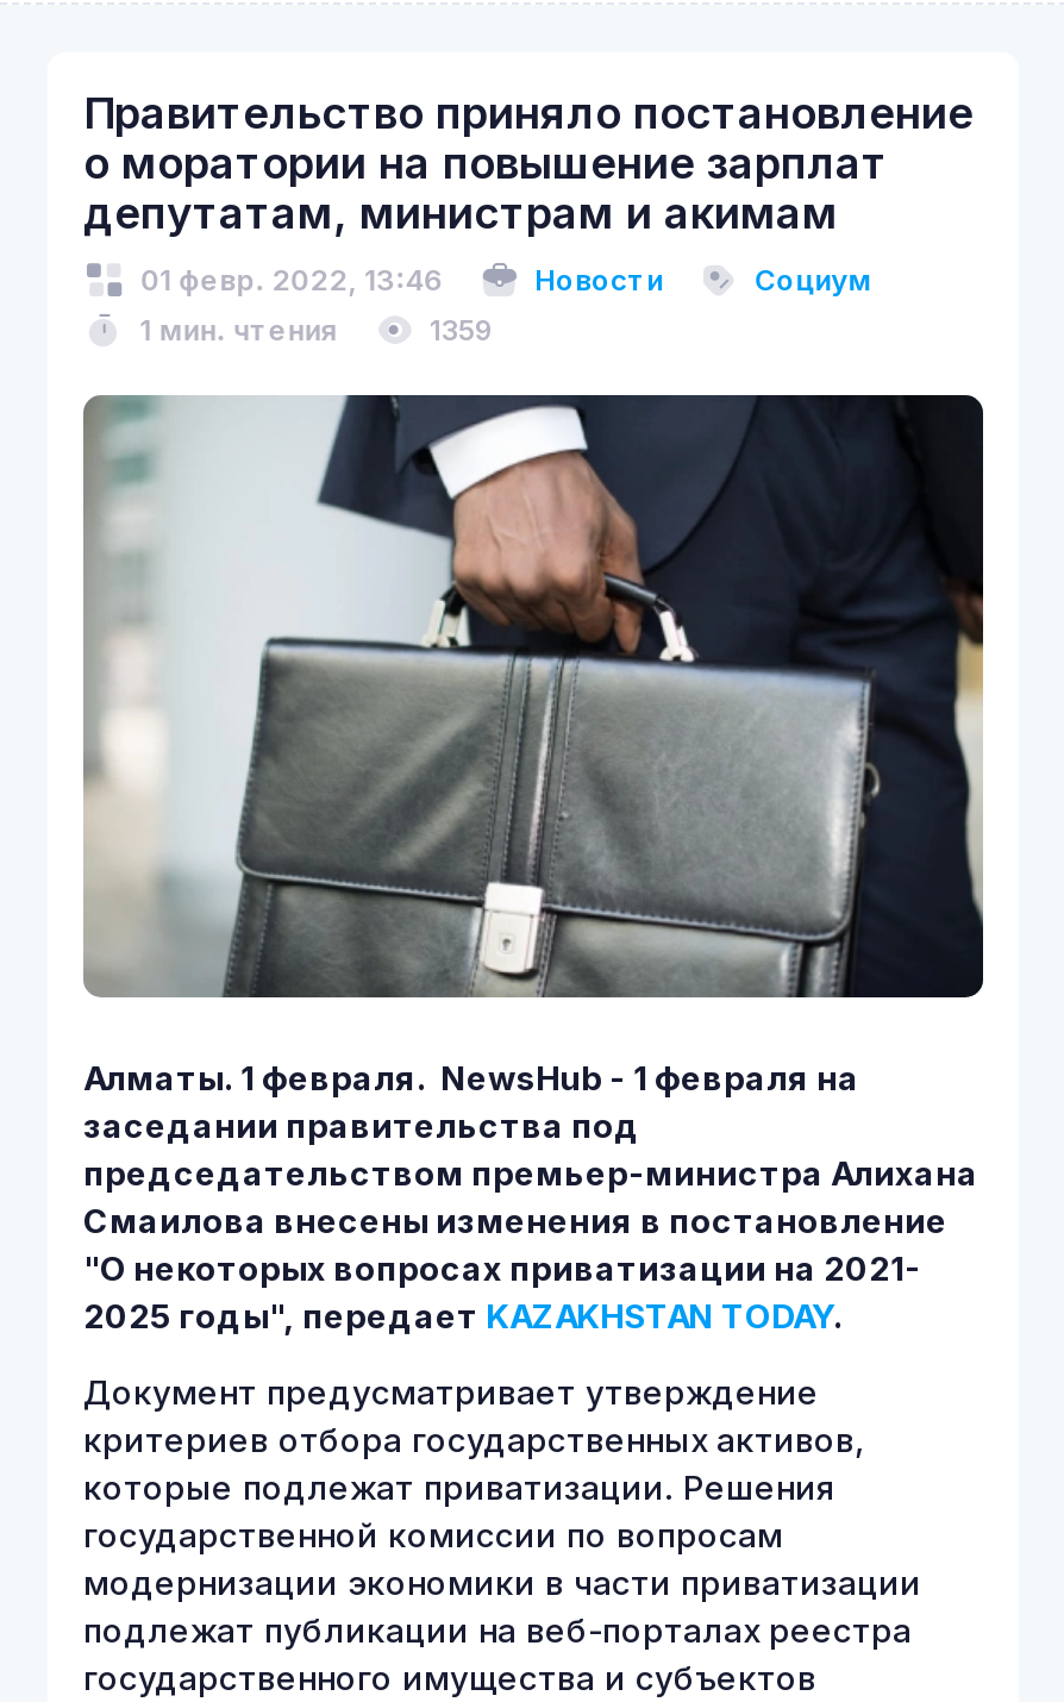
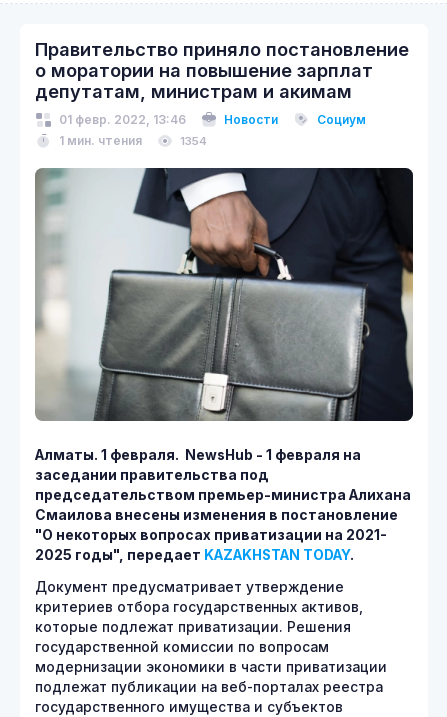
- 1359
+ 1354
